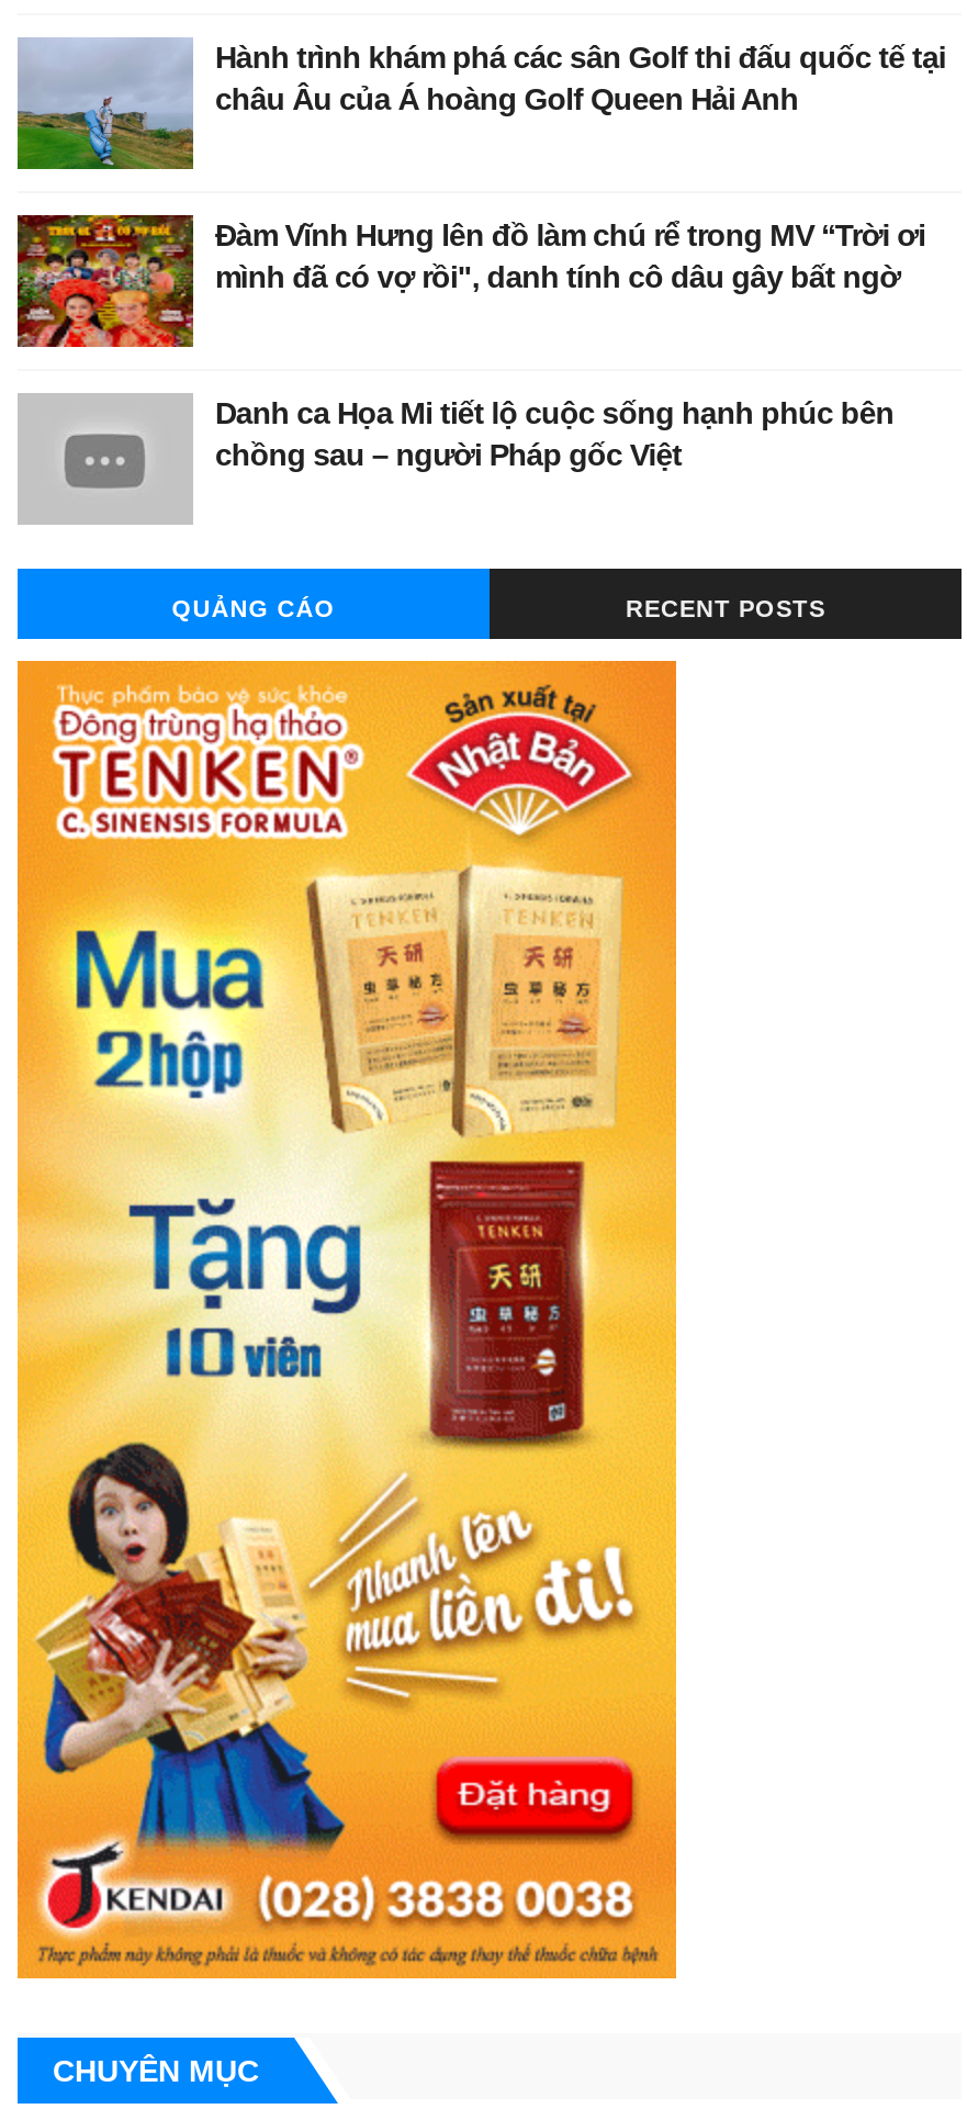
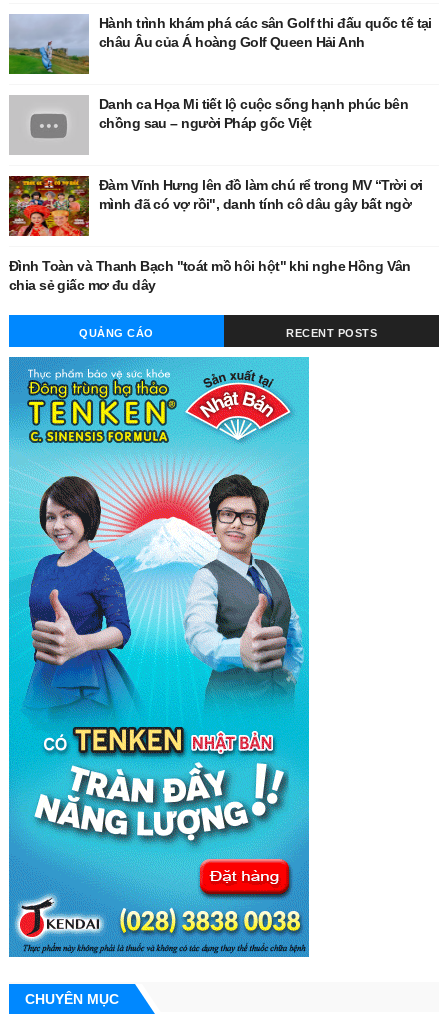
- [image]
+ [image]

moved down: Đàm Vĩnh Hưng lên đồ làm chú rể trong MV “Trời ơi | mình đã có vợ rồi", danh tính cô dâu gây bất ngờ

moved up: Danh ca Họa Mi tiết lộ cuộc sống hạnh phúc bên | chồng sau – người Pháp gốc Việt

+ Đình Toàn và Thanh Bạch "toát mồ hôi hột" khi nghe Hồng Vân
+ chia sẻ giấc mơ đu dây

- [image]
+ [image]
